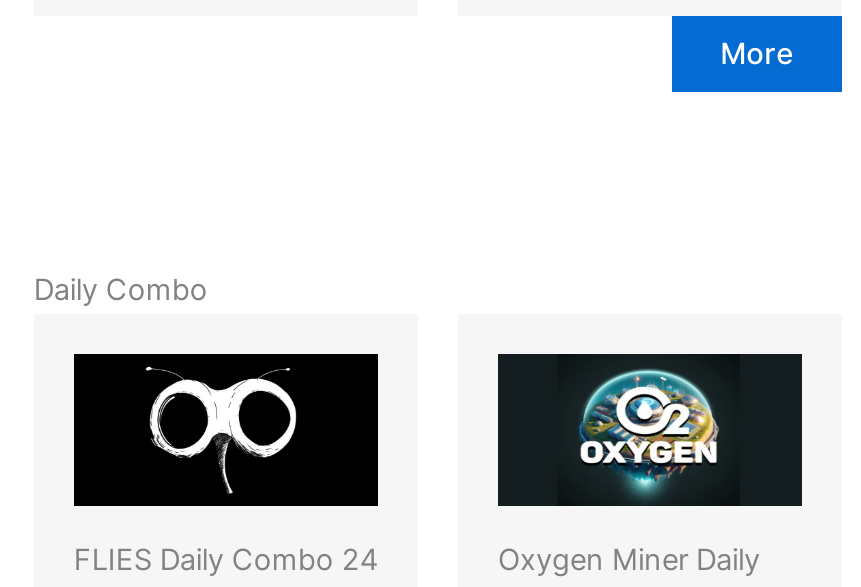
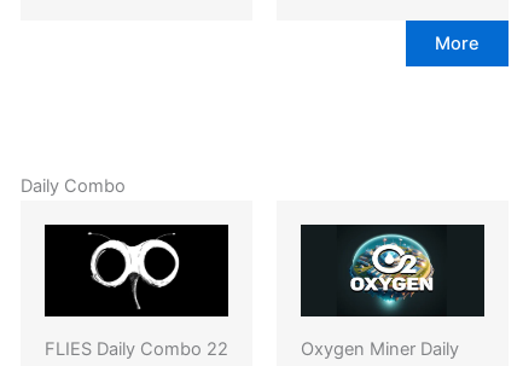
- FLIES Daily Combo 24
+ FLIES Daily Combo 22
